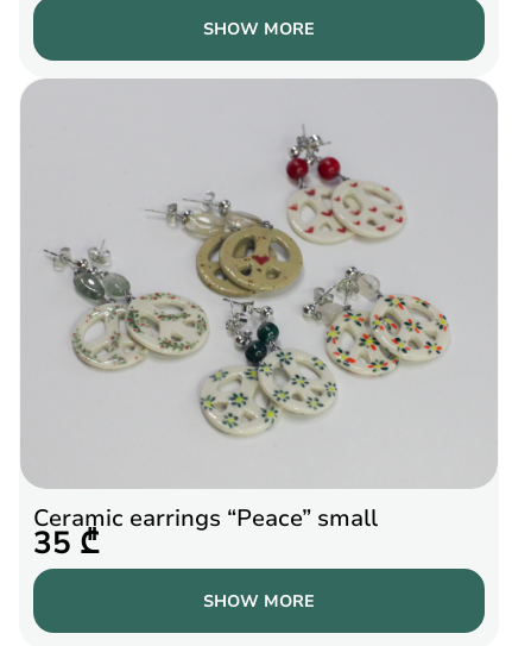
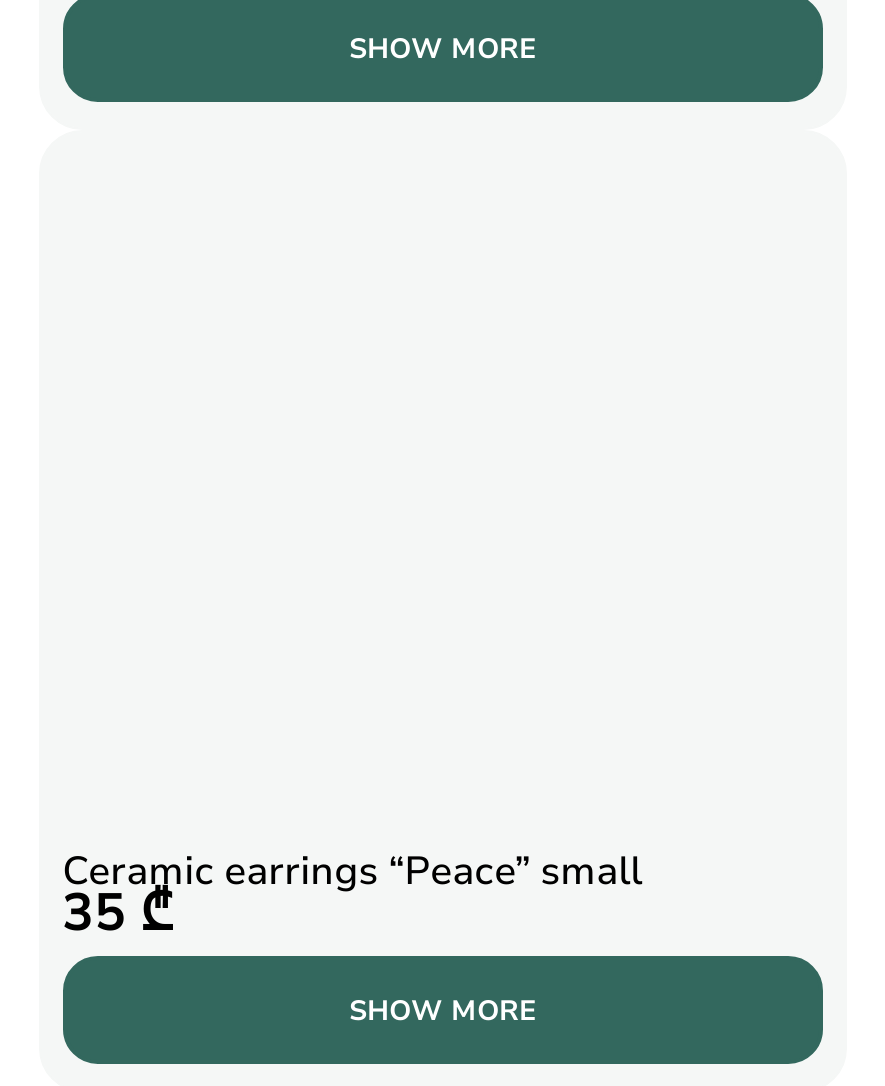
- [image]
